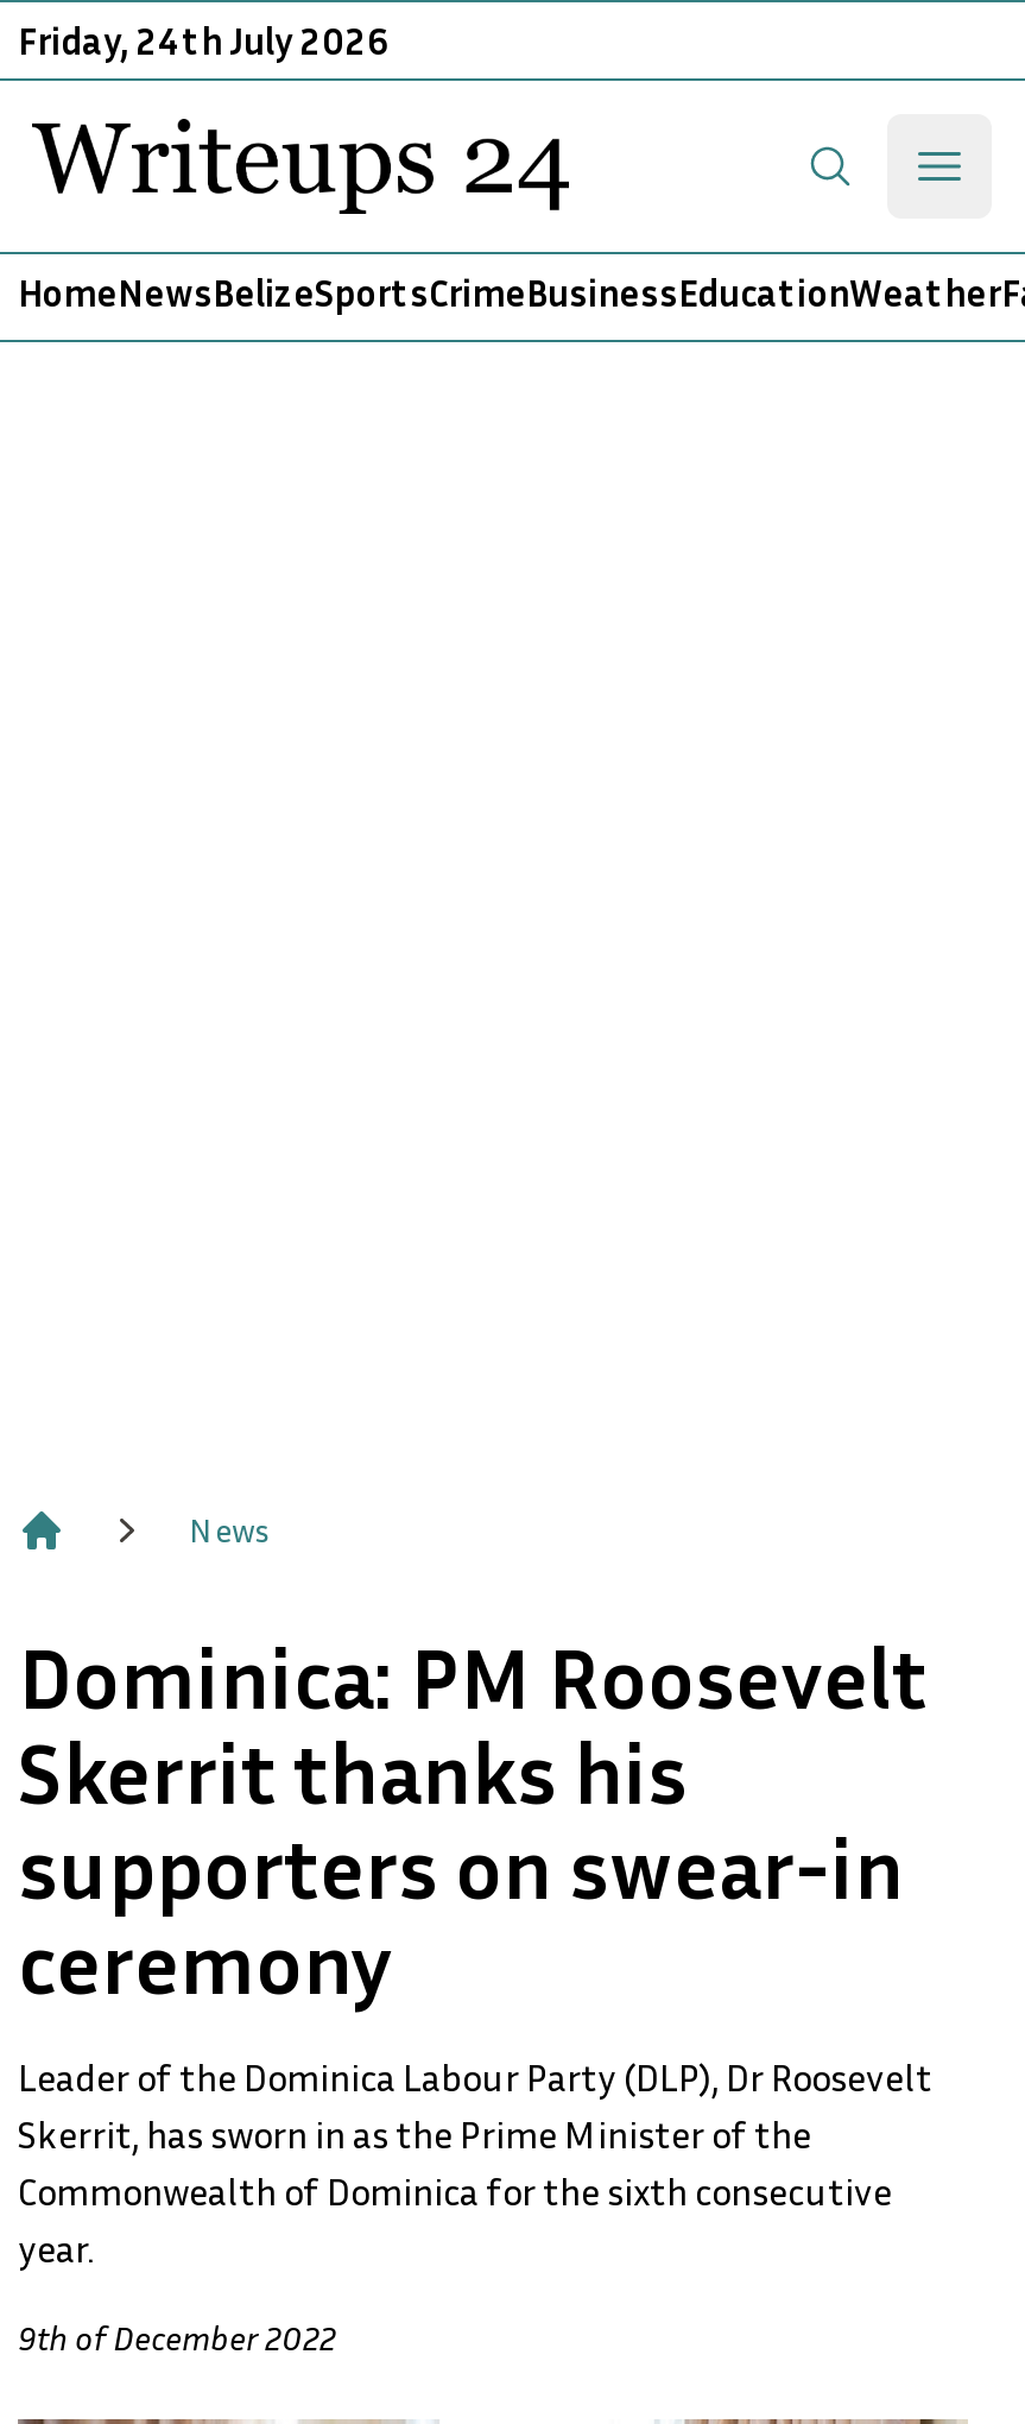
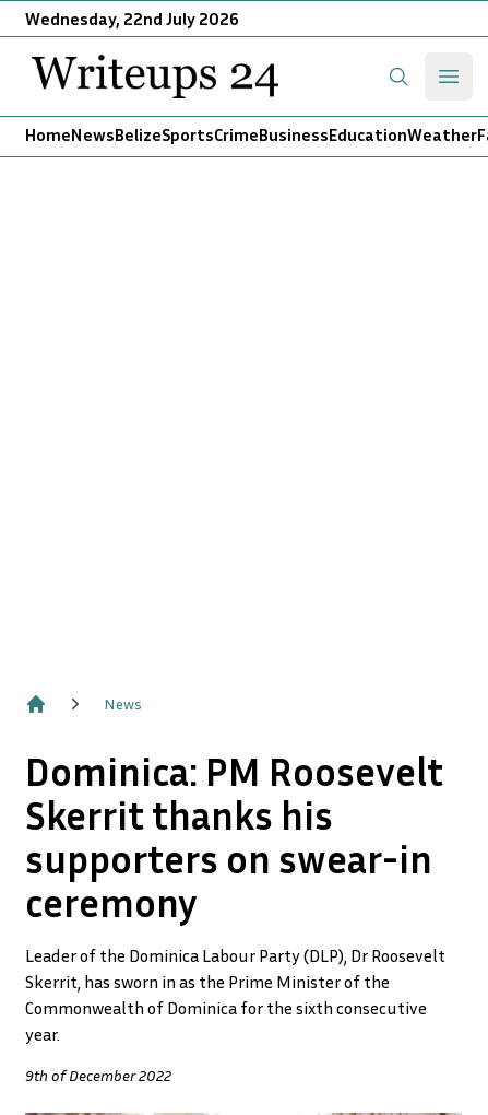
- Friday, 24th July 2026
+ Wednesday, 22nd July 2026
